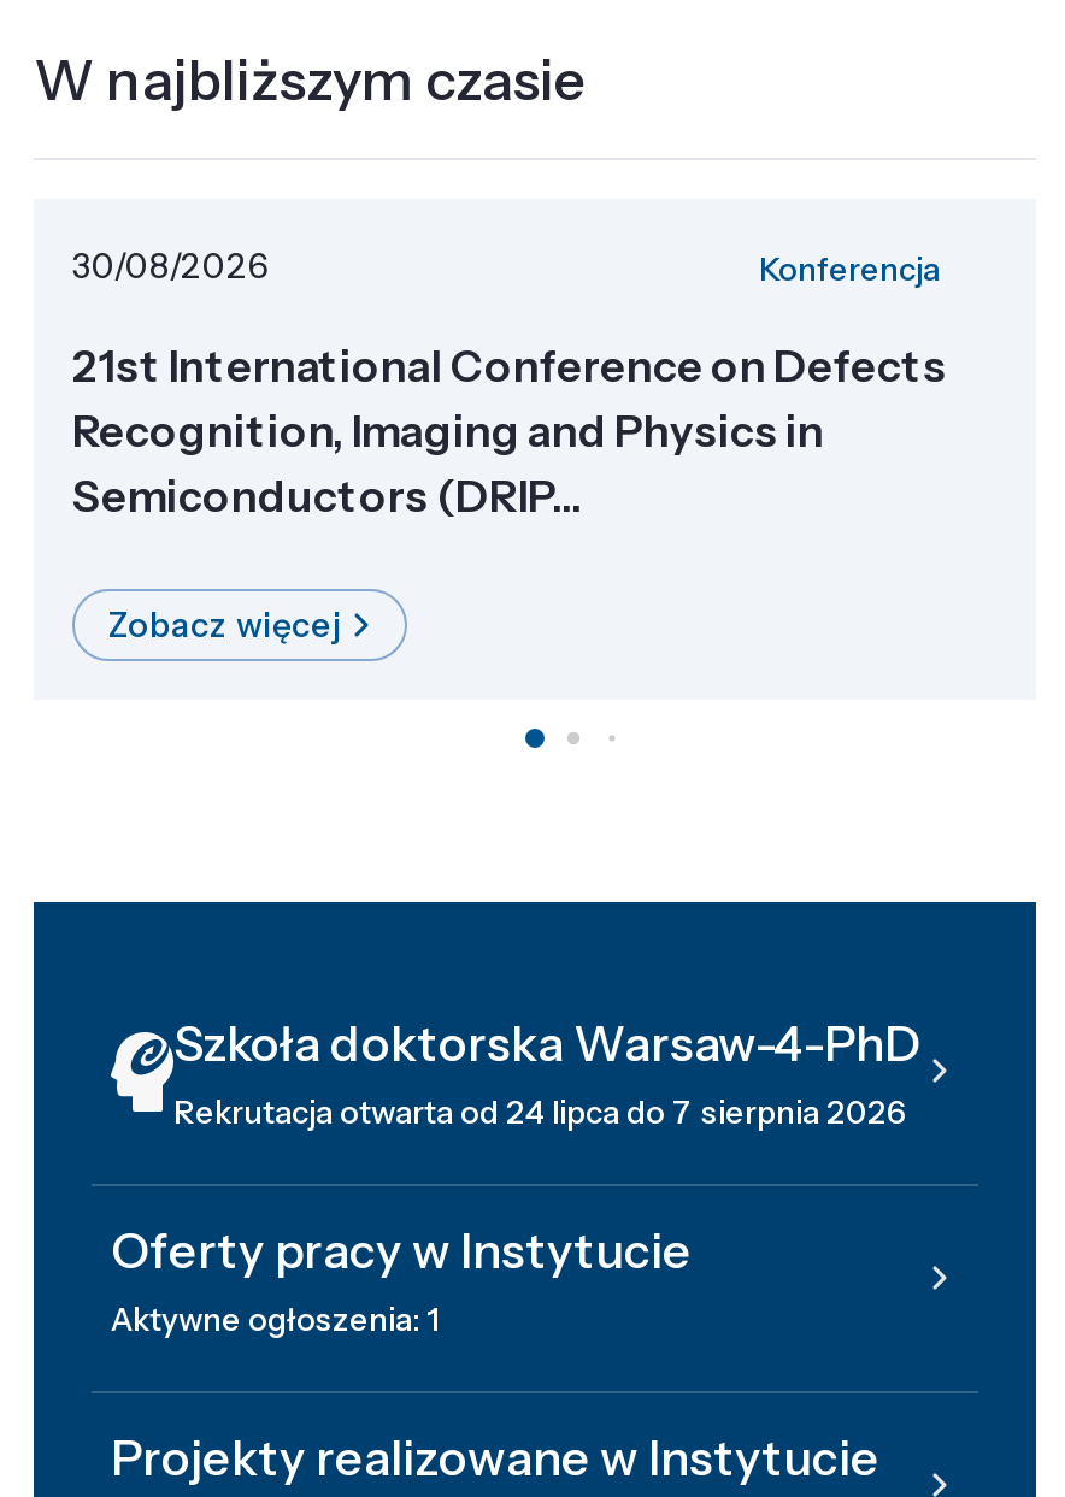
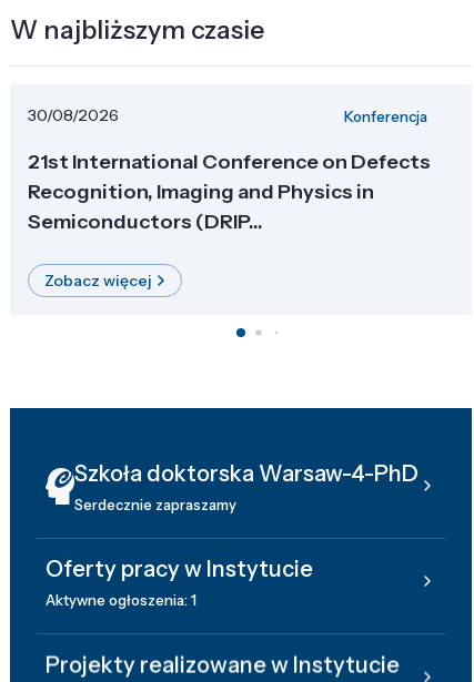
- Rekrutacja otwarta od 24 lipca do 7 sierpnia 2026
+ Serdecznie zapraszamy
